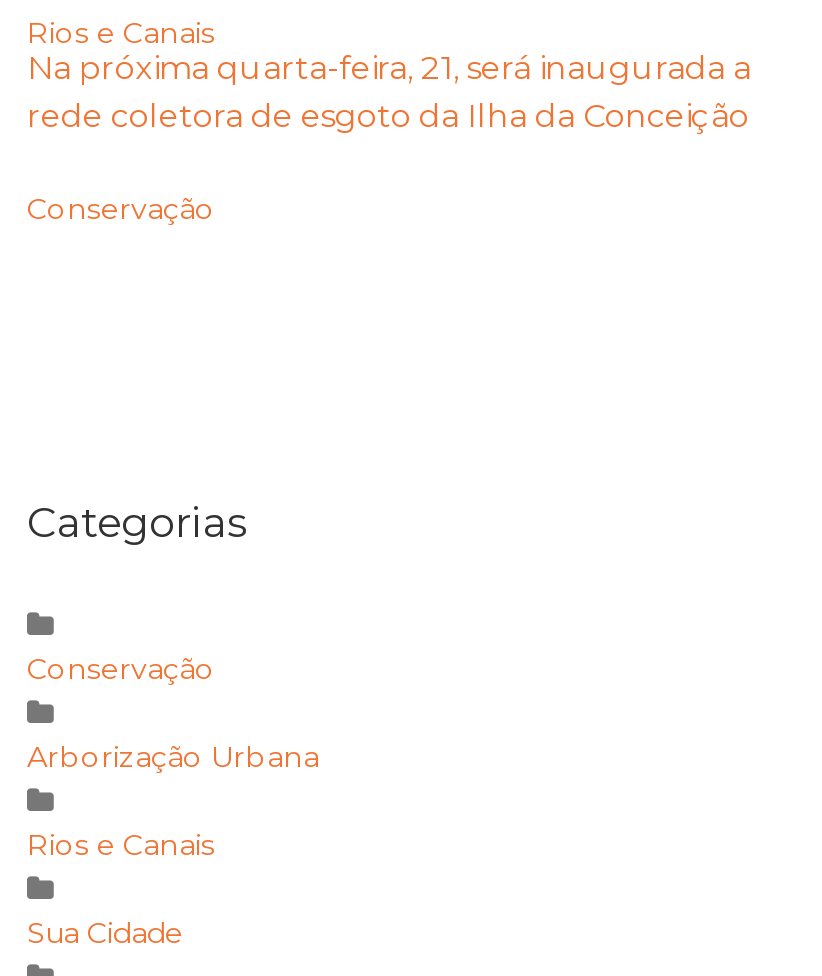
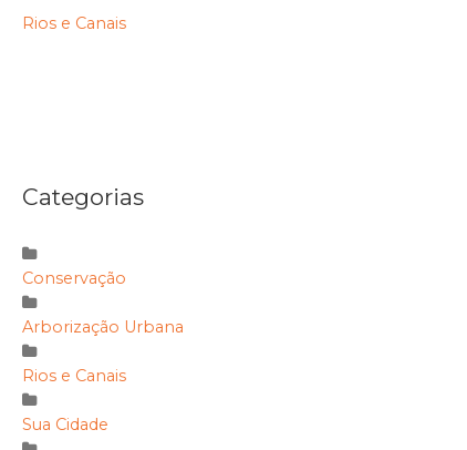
- Na próxima quarta-feira, 21, será inaugurada a
- rede coletora de esgoto da Ilha da Conceição
- Conservação
